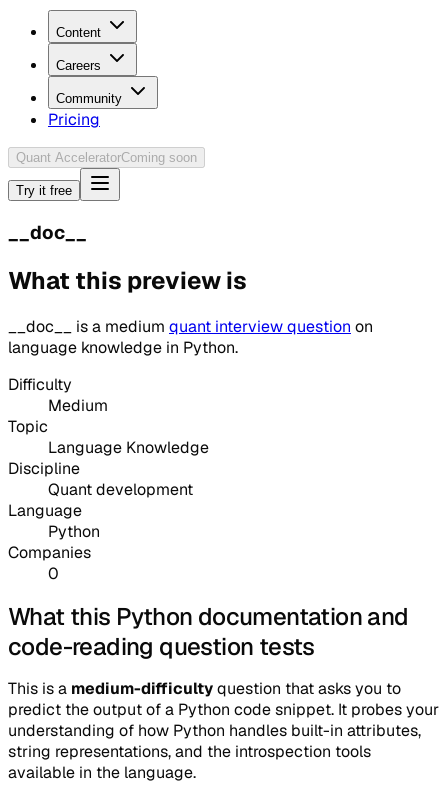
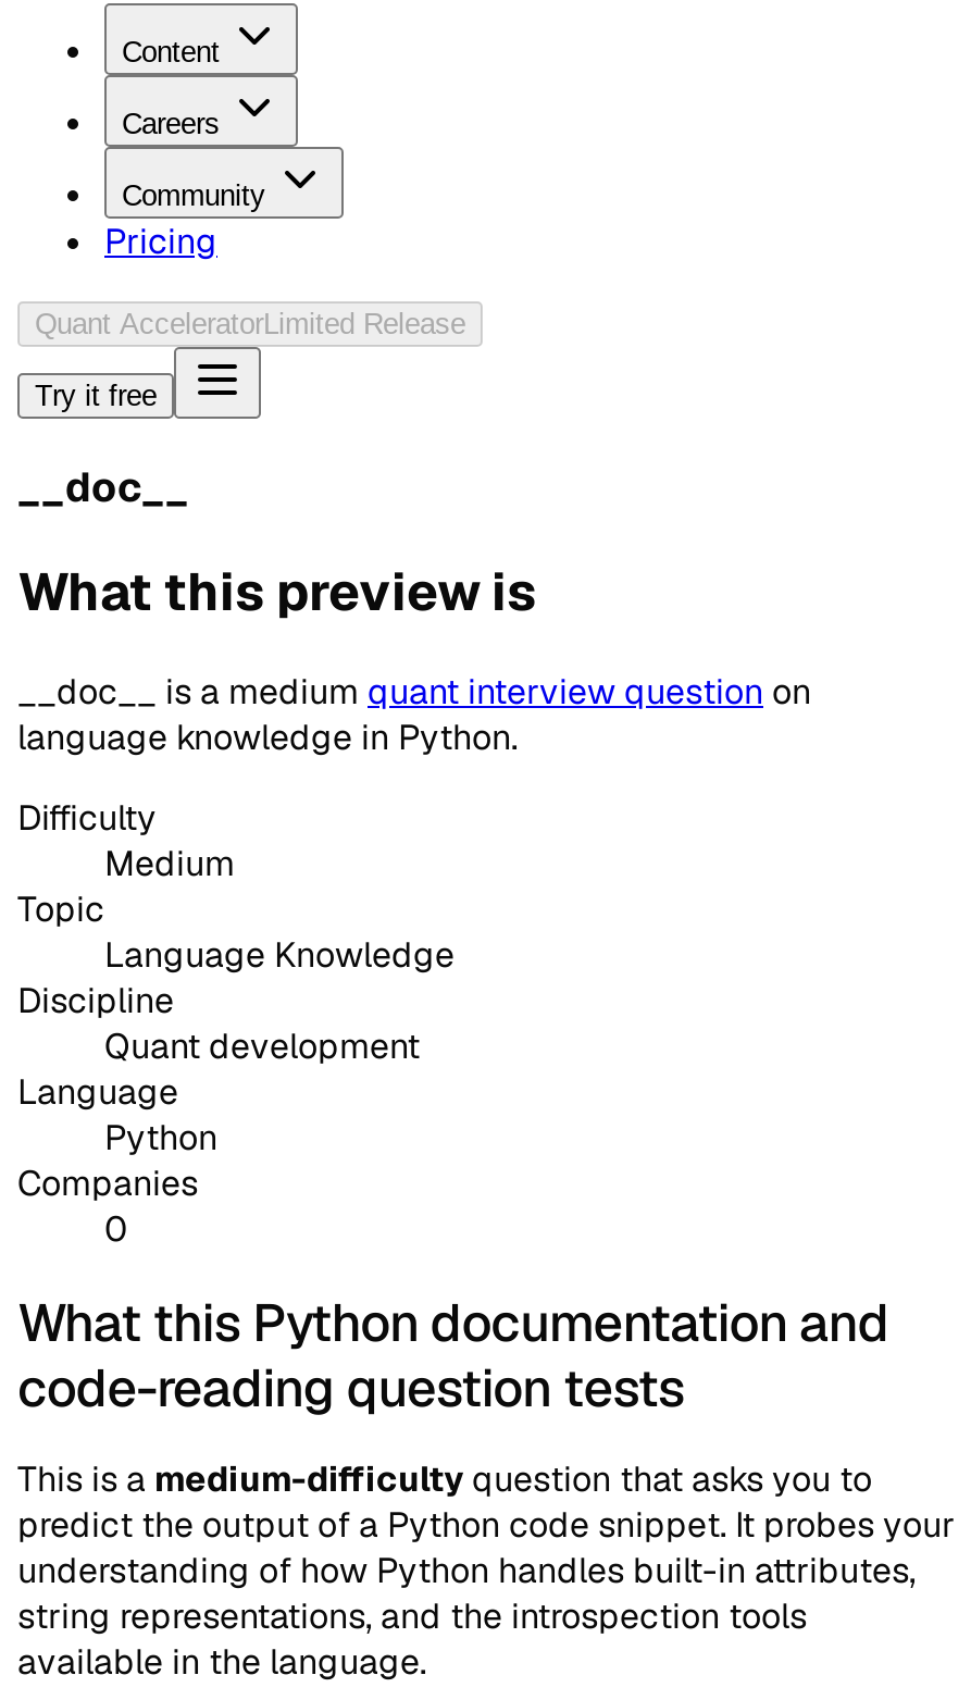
- Quant AcceleratorComing soon
+ Quant AcceleratorLimited Release
